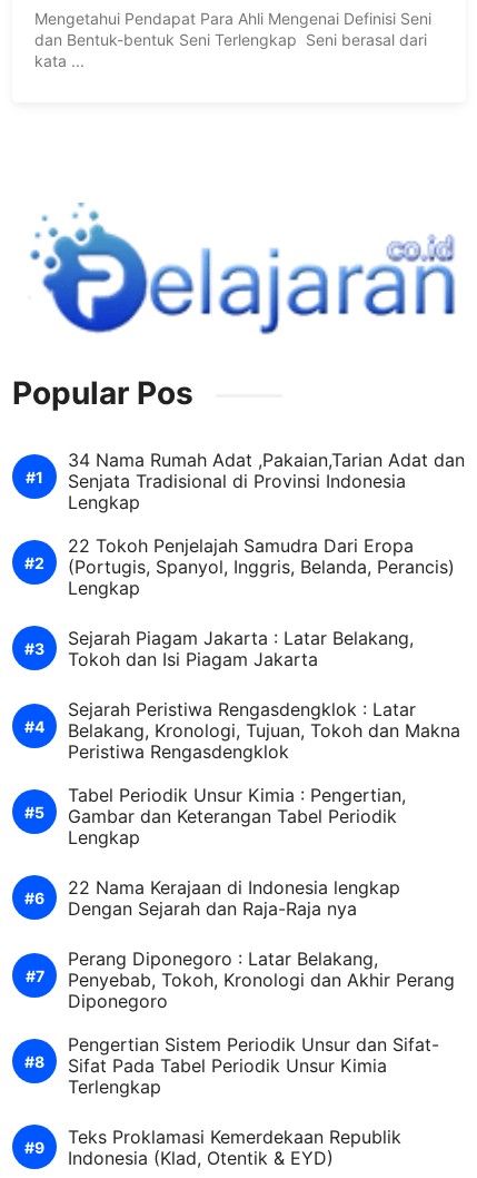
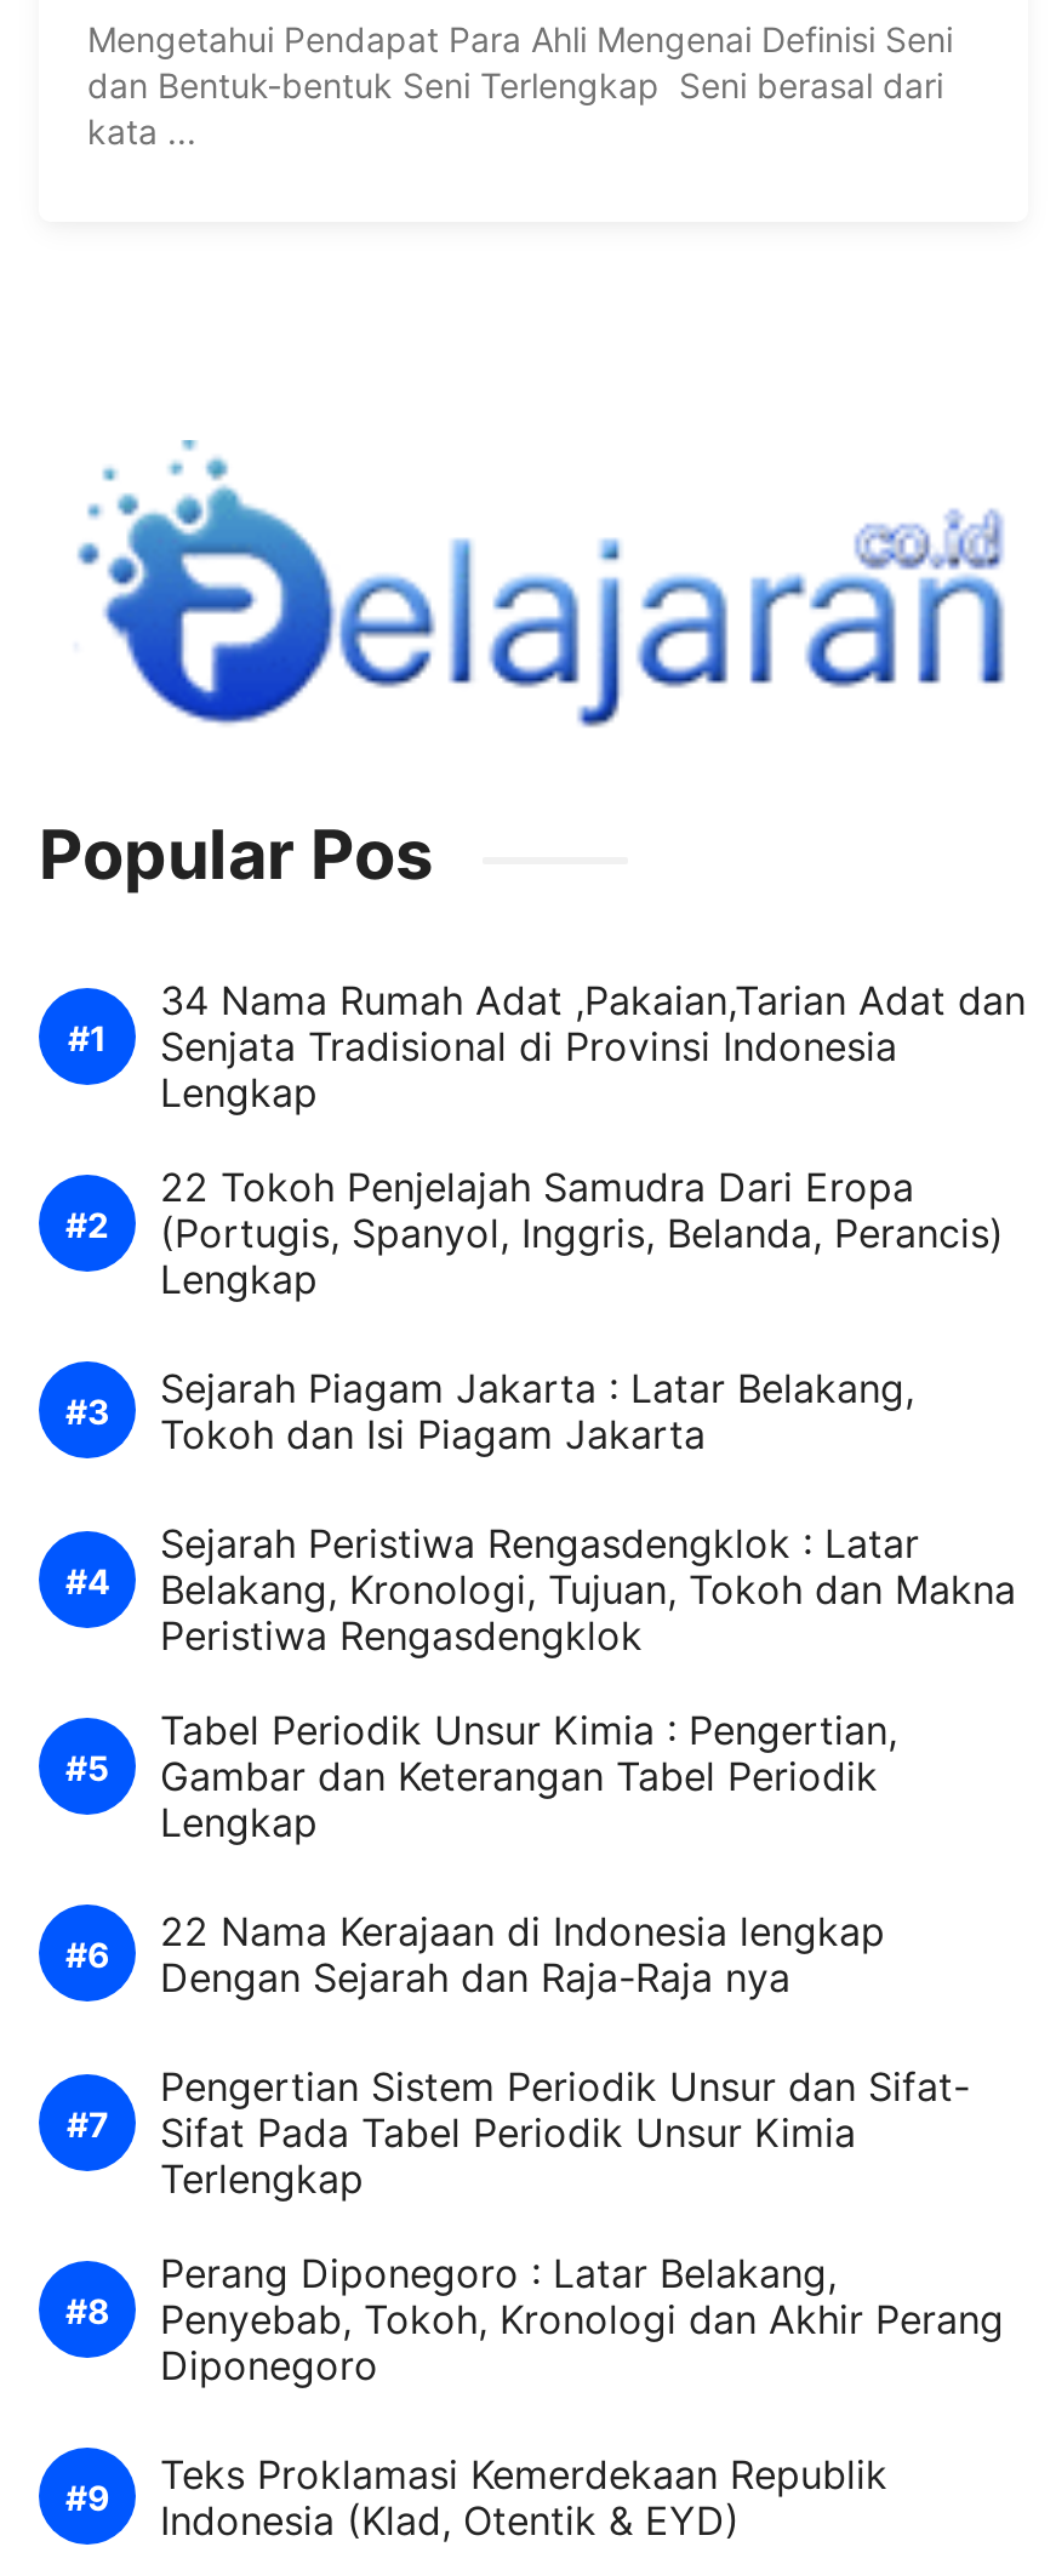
moved down: Perang Diponegoro : Latar Belakang, | Penyebab, Tokoh, Kronologi dan Akhir Perang | Diponegoro

moved up: Pengertian Sistem Periodik Unsur dan Sifat- | Sifat Pada Tabel Periodik Unsur Kimia | Terlengkap
